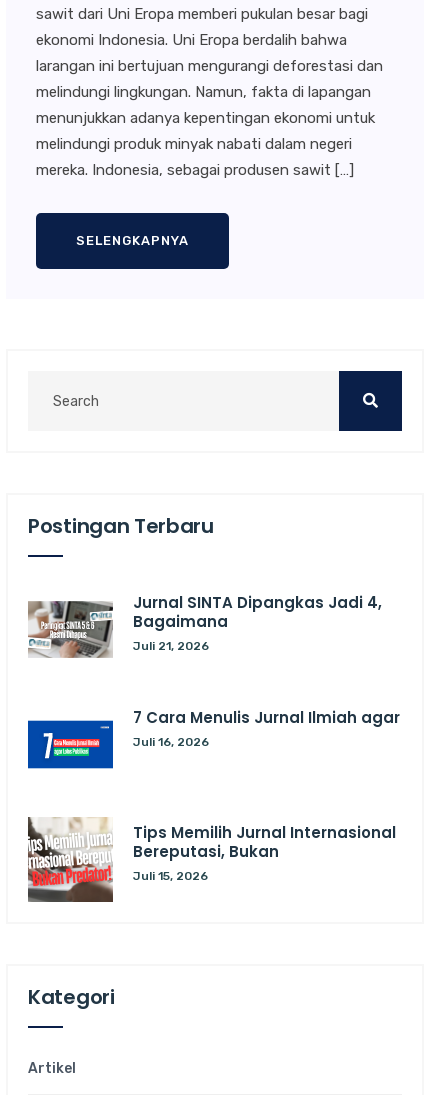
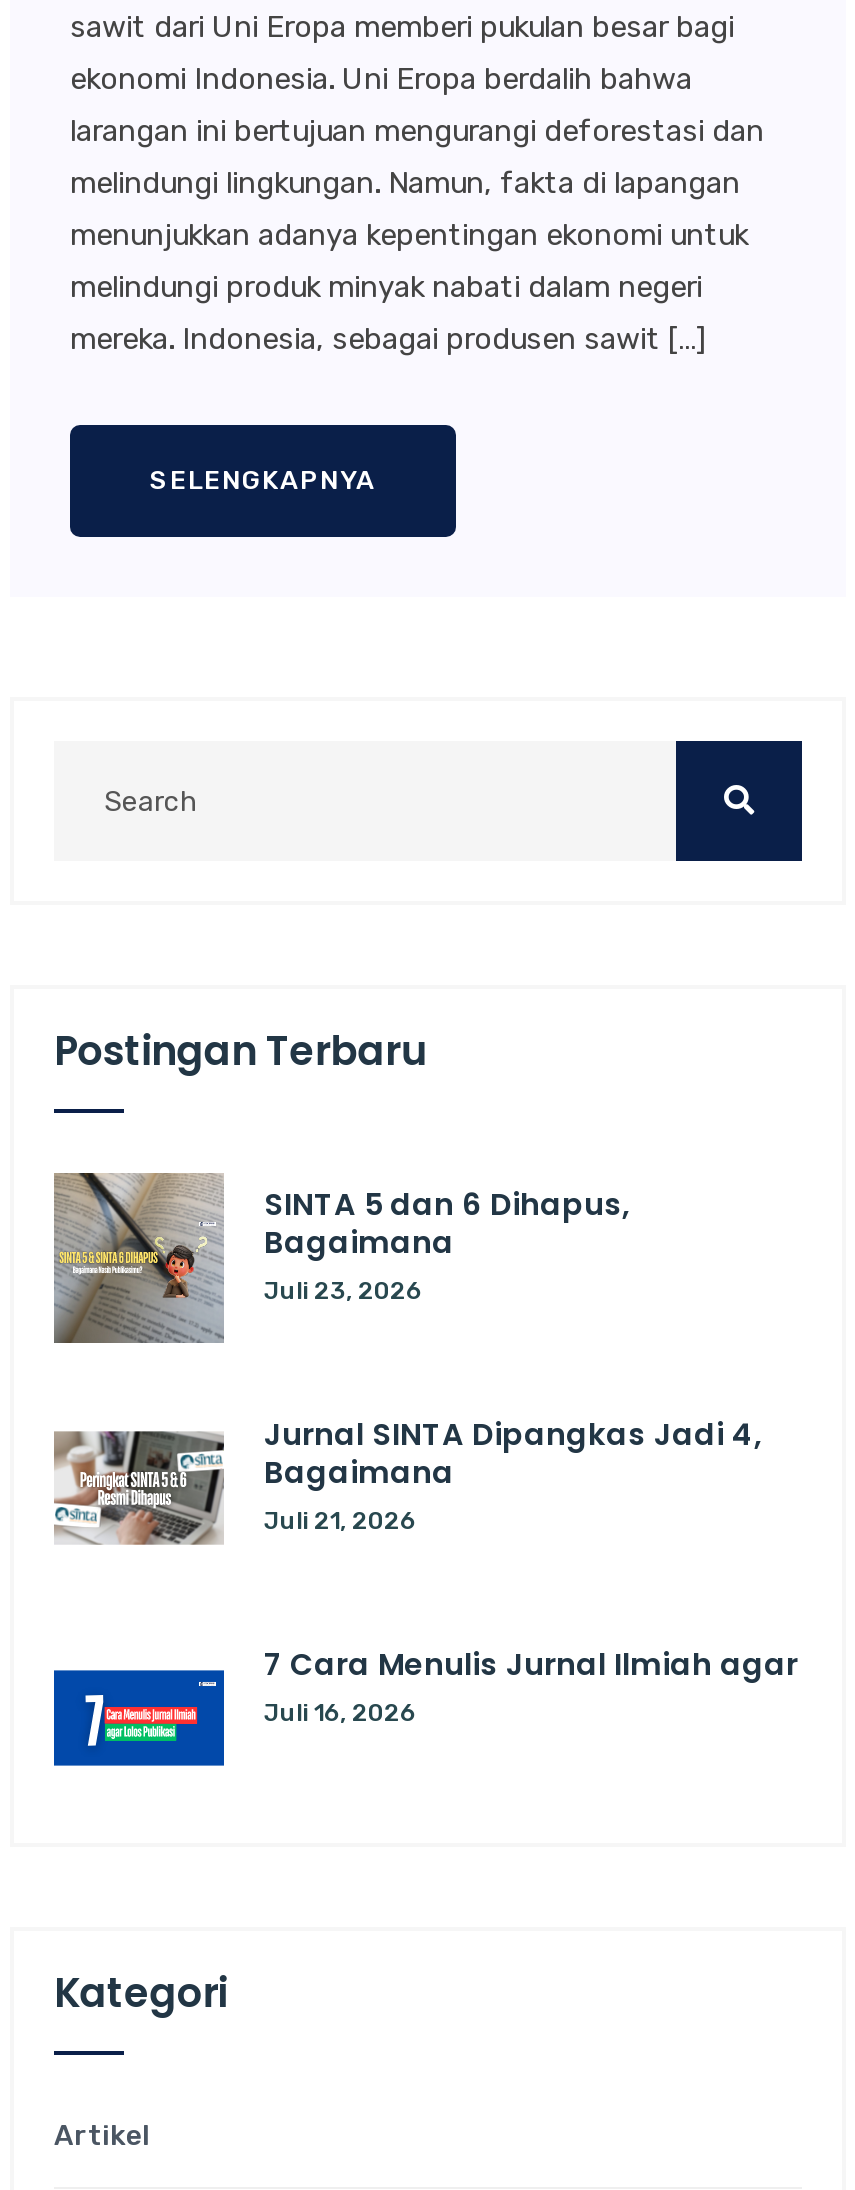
+ [image]
+ SINTA 5 dan 6 Dihapus,
+ Bagaimana
+ Juli 23, 2026

moved down: [image] | Jurnal SINTA Dipangkas Jadi 4, | Bagaimana | Juli 21, 2026 | 7 Cara Menulis Jurnal Ilmiah agar | Juli 16, 2026

- [image]
- Tips Memilih Jurnal Internasional
- Bereputasi, Bukan
- Juli 15, 2026
